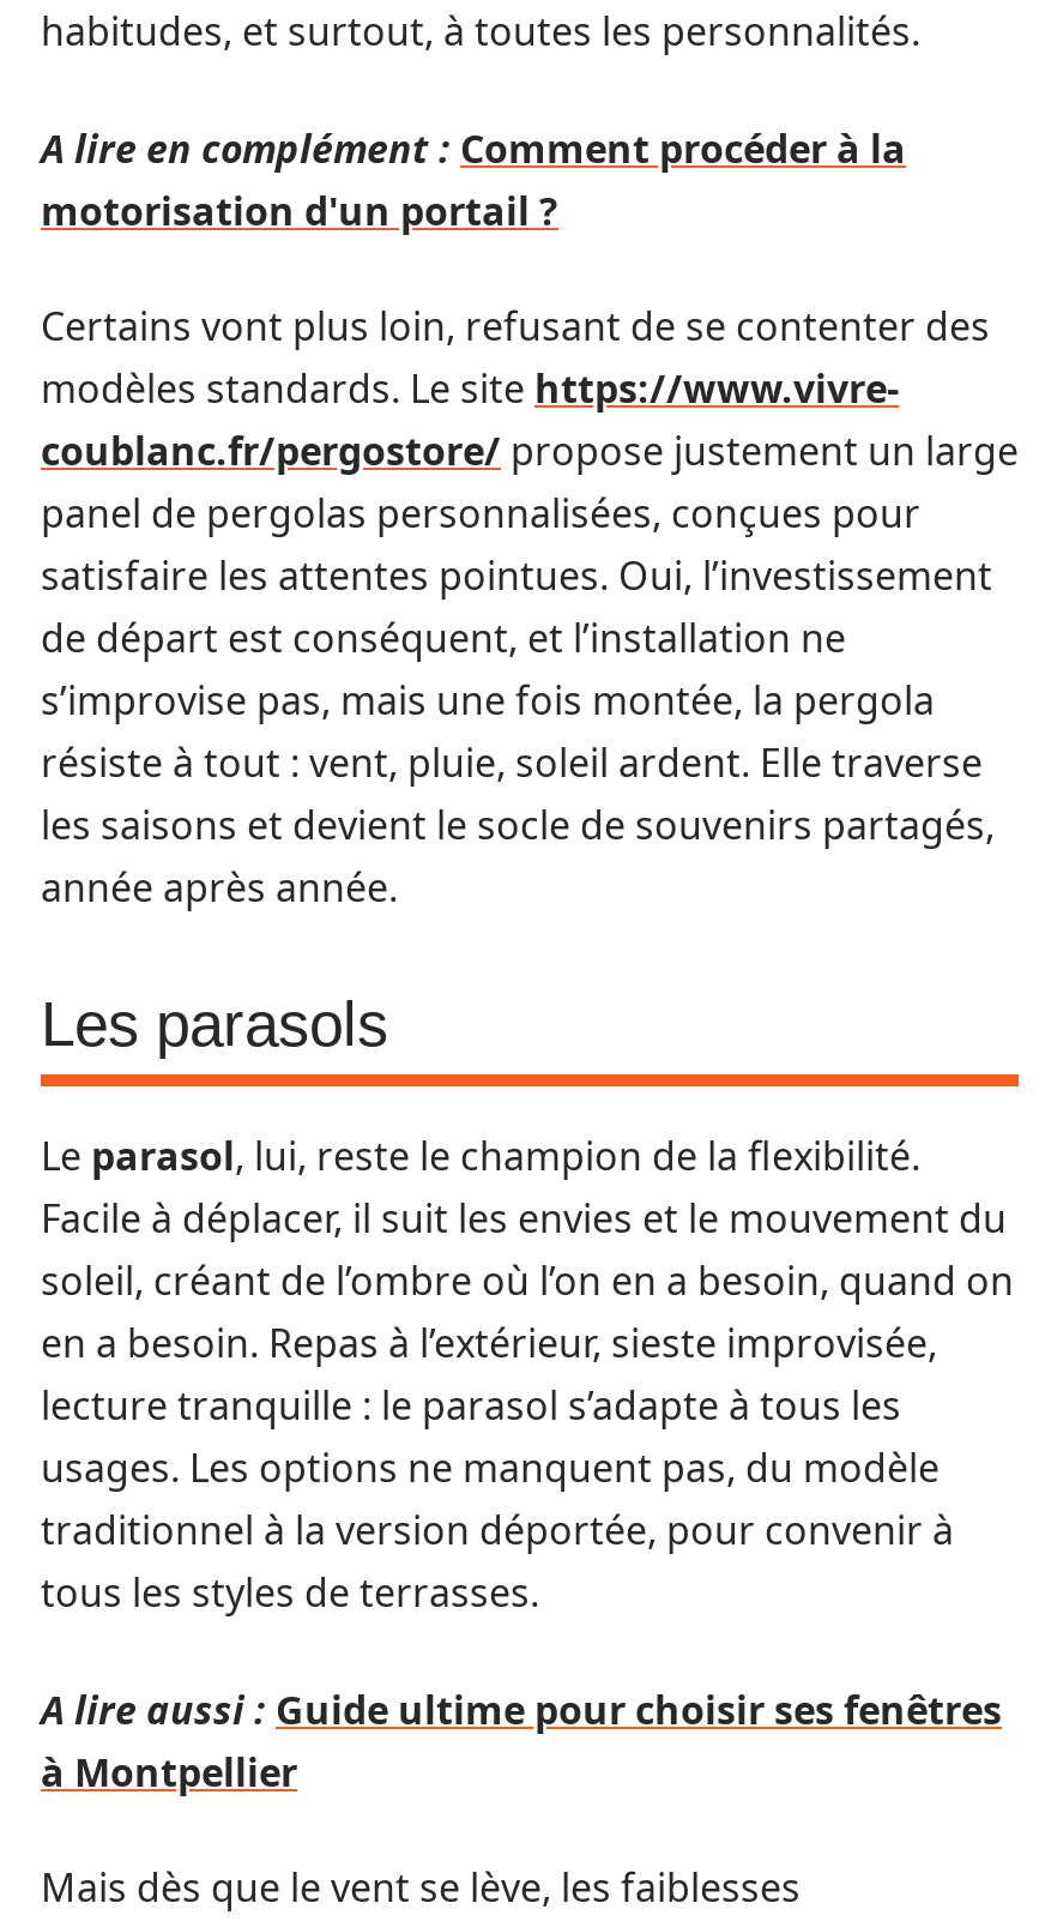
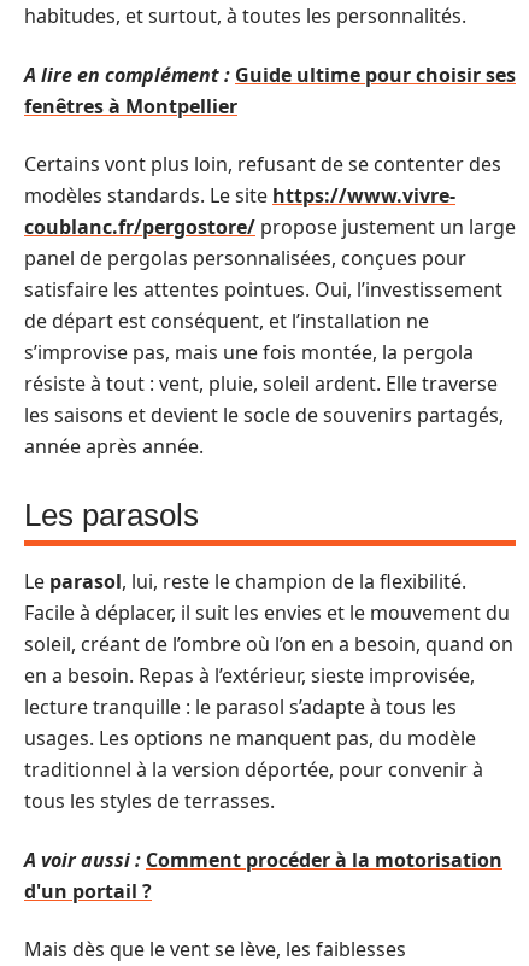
- A lire en complément : Comment procéder à la
- motorisation d'un portail ?
+ A lire en complément : Guide ultime pour choisir ses
+ fenêtres à Montpellier

- A lire aussi : Guide ultime pour choisir ses fenêtres
- à Montpellier
+ A voir aussi : Comment procéder à la motorisation
+ d'un portail ?
